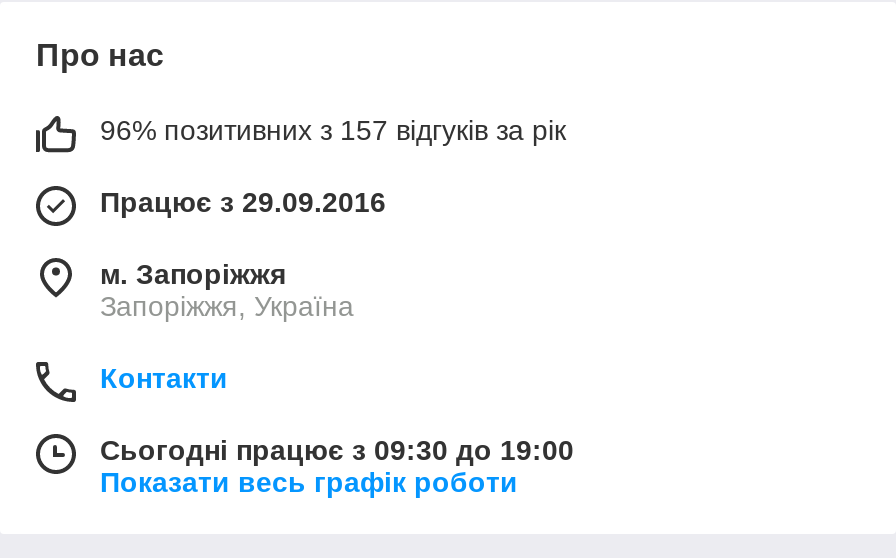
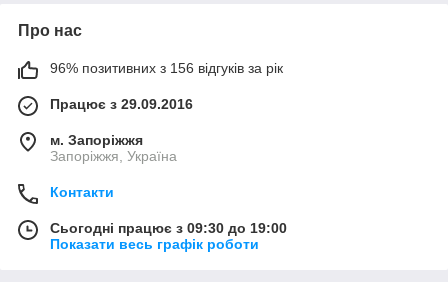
- 96% позитивних з 157 відгуків за рік
+ 96% позитивних з 156 відгуків за рік
